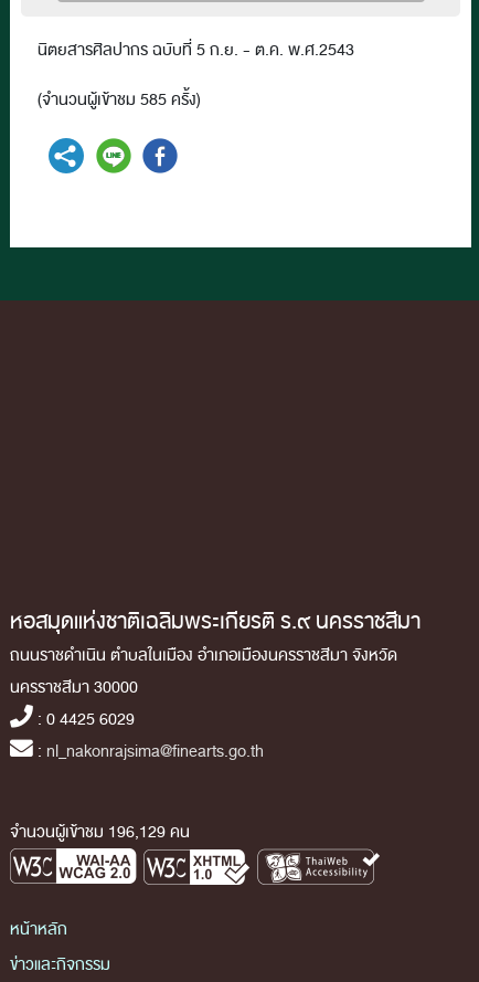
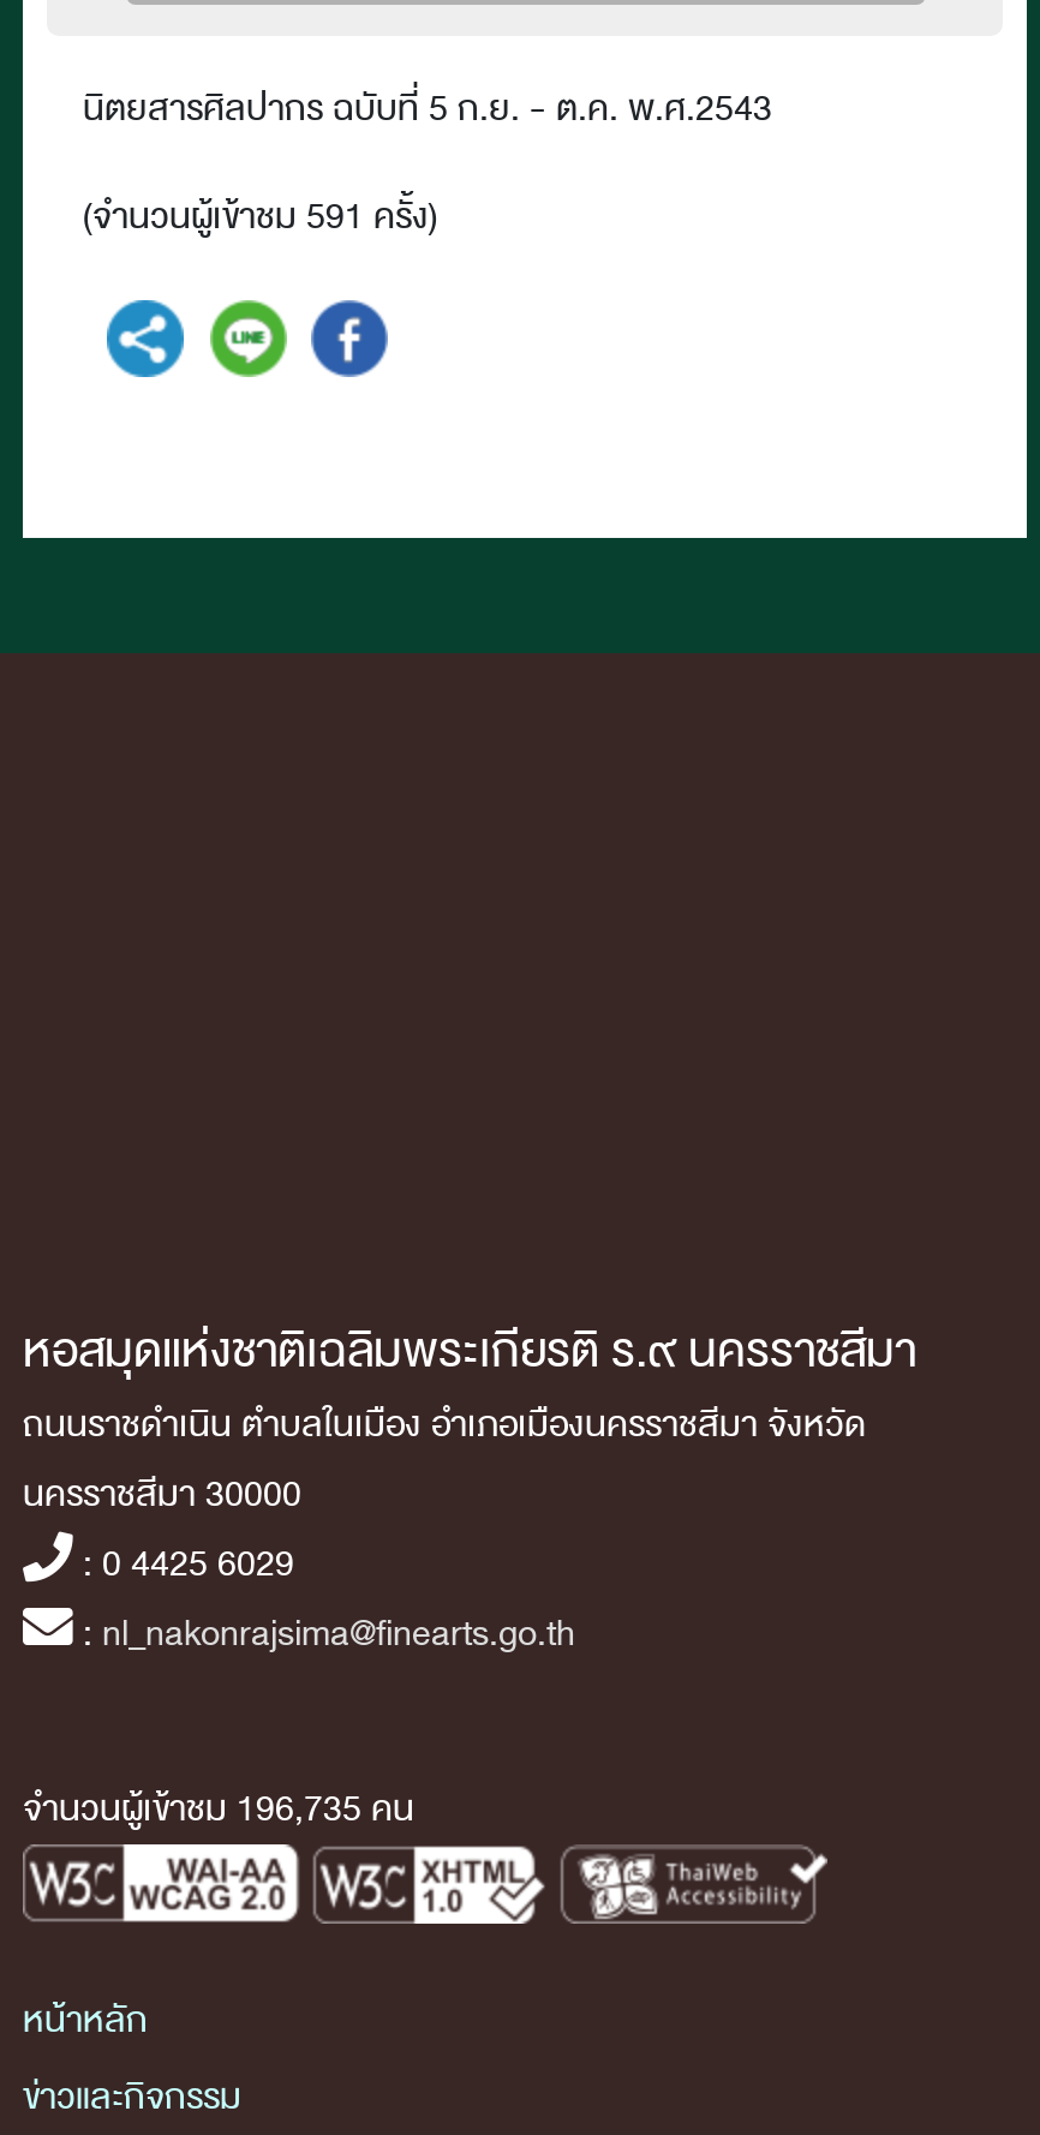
- (จำนวนผู้เข้าชม 585 ครั้ง)
+ (จำนวนผู้เข้าชม 591 ครั้ง)

- จำนวนผู้เข้าชม 196,129 คน
+ จำนวนผู้เข้าชม 196,735 คน
